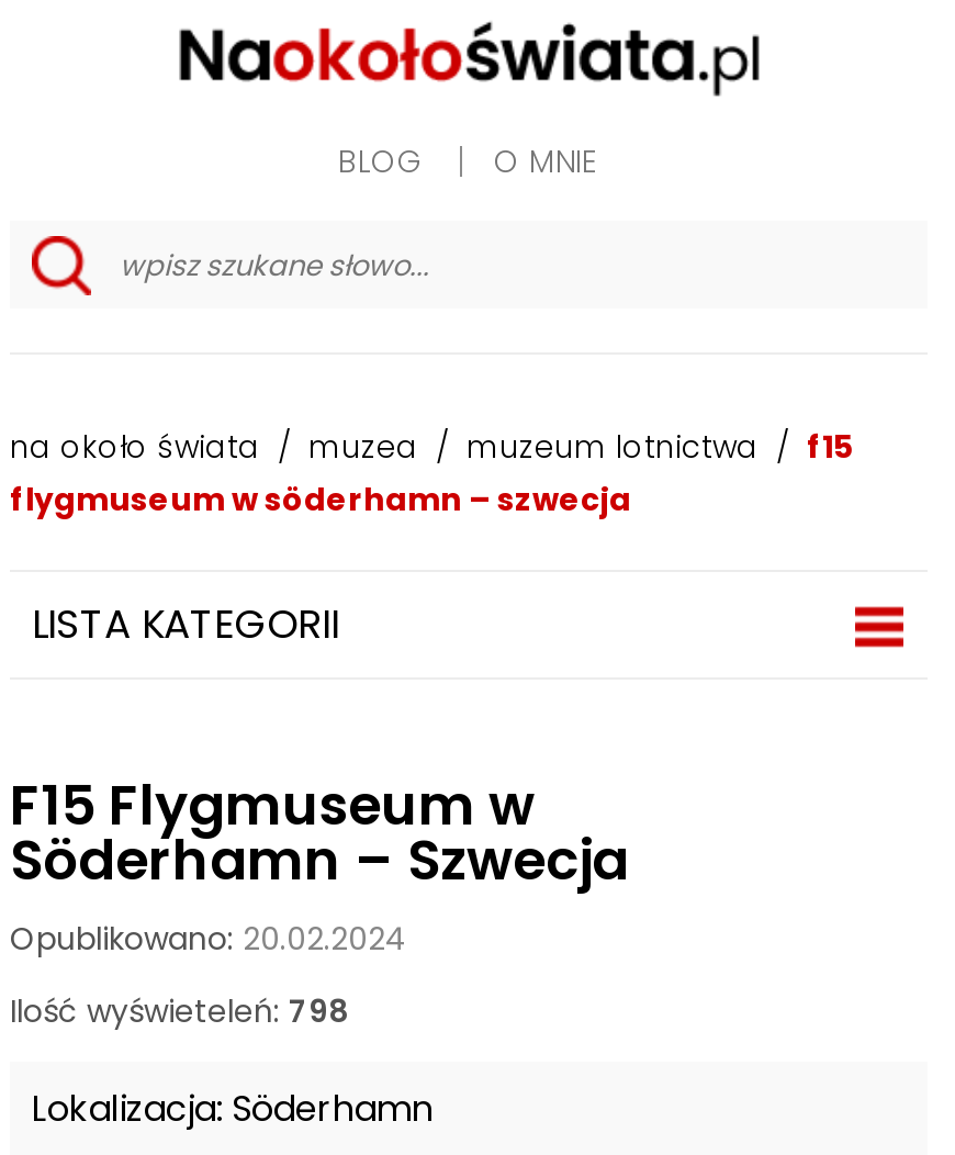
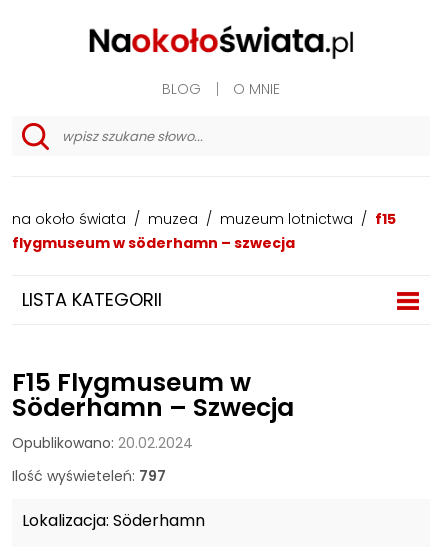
- Ilość wyświeteleń: 798
+ Ilość wyświeteleń: 797
